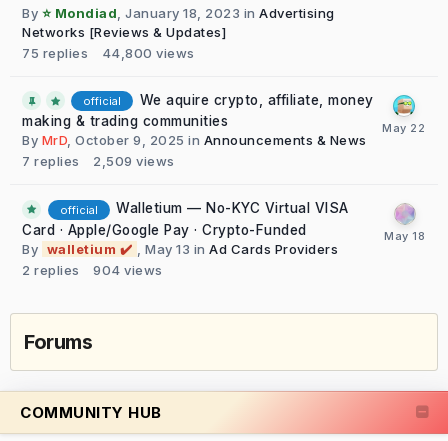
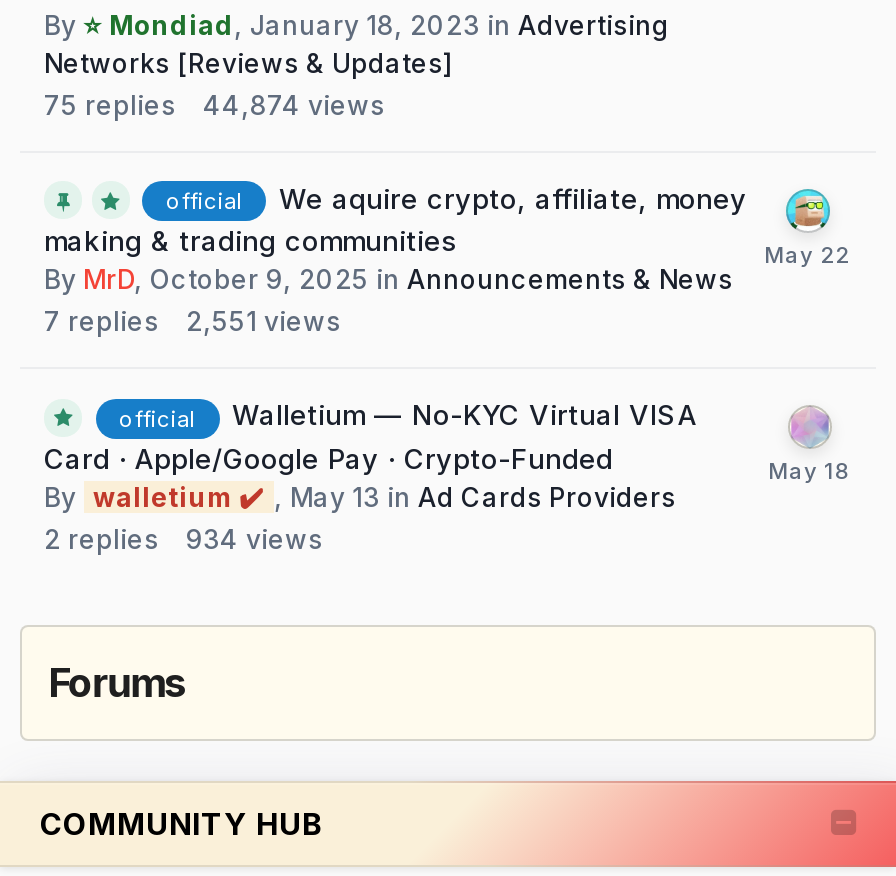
- 75 replies 44,800 views
+ 75 replies 44,874 views

- 7 replies 2,509 views
+ 7 replies 2,551 views

- 2 replies 904 views
+ 2 replies 934 views
